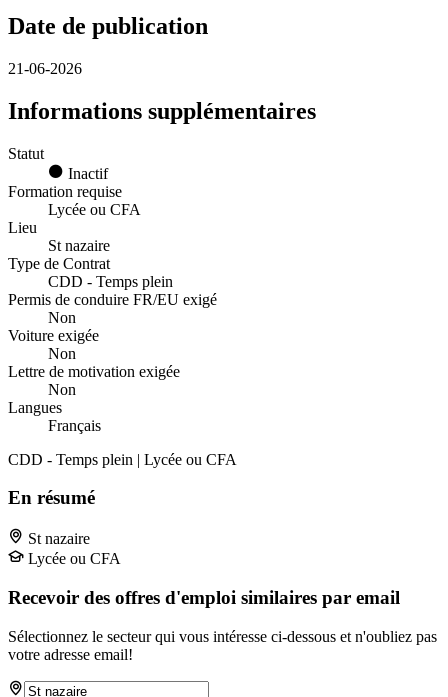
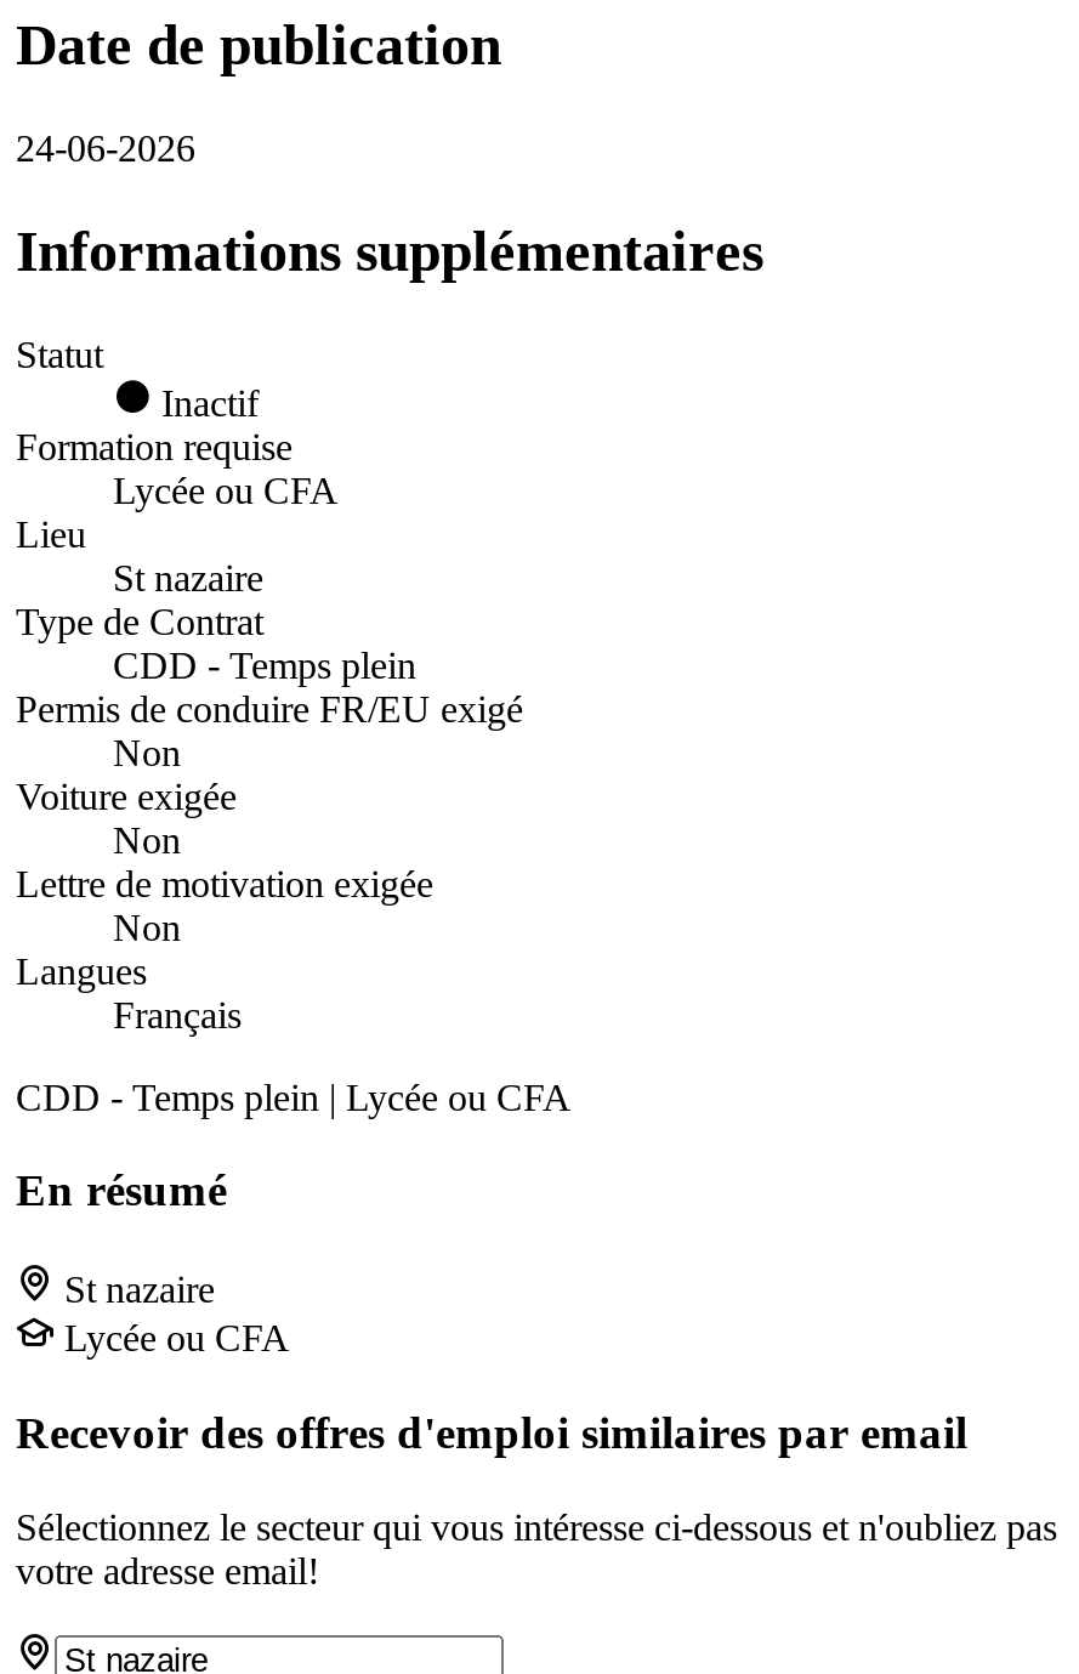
- 21-06-2026
+ 24-06-2026
